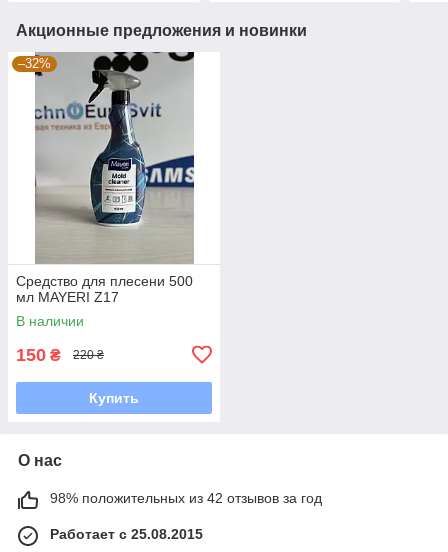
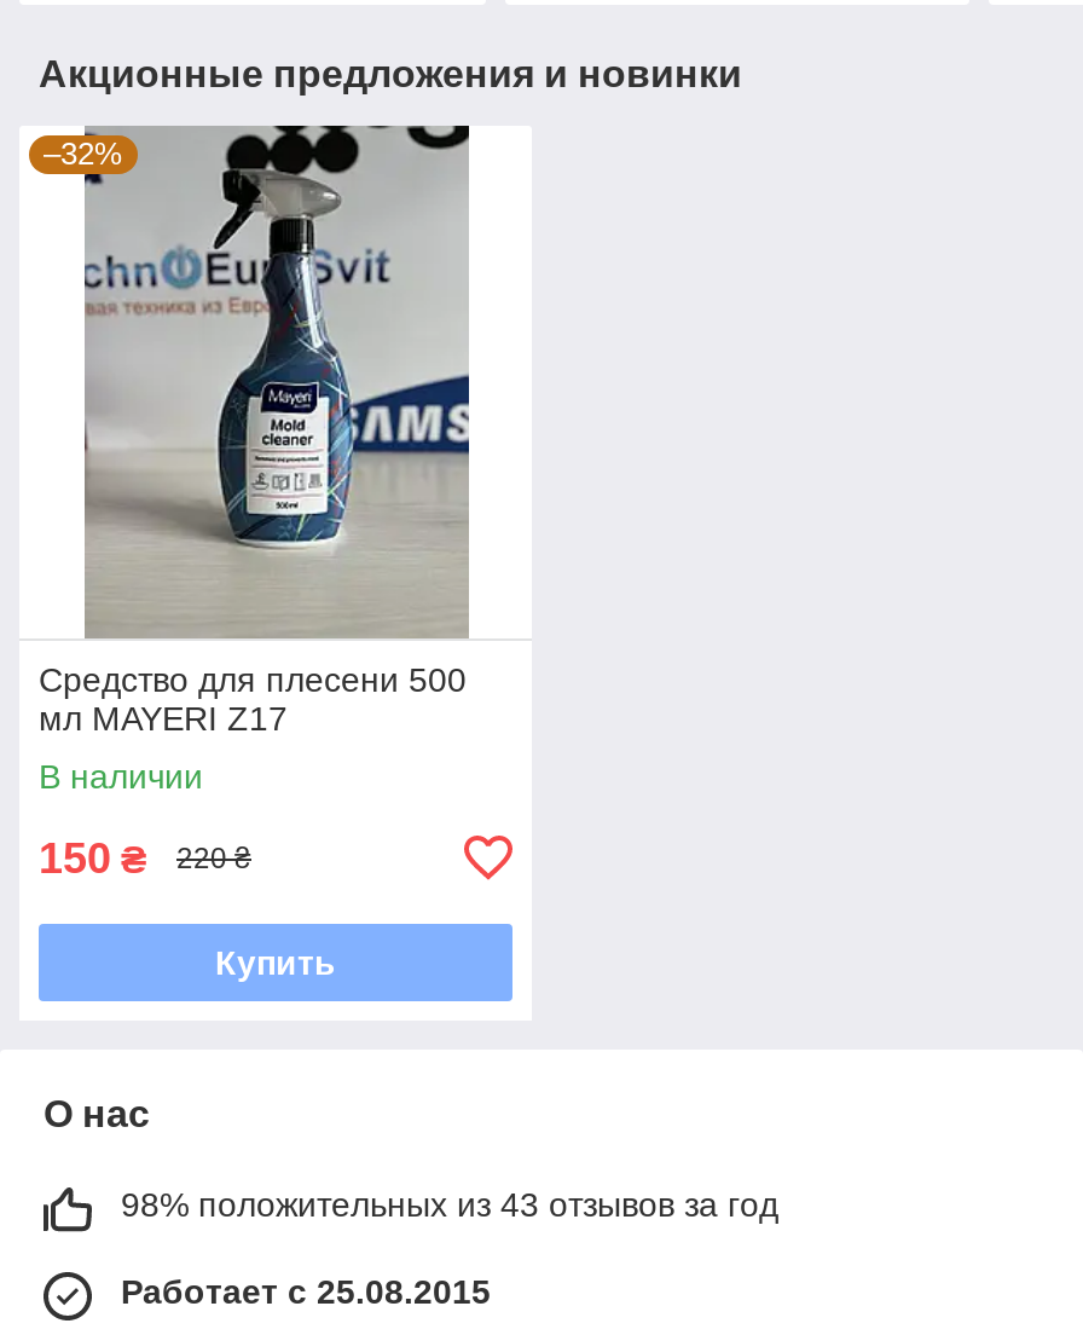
- 98% положительных из 42 отзывов за год
+ 98% положительных из 43 отзывов за год
